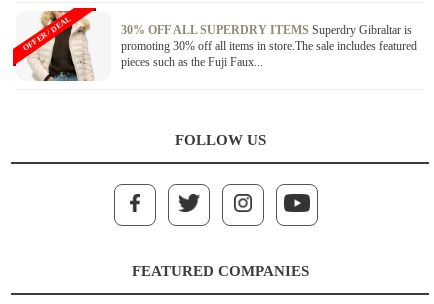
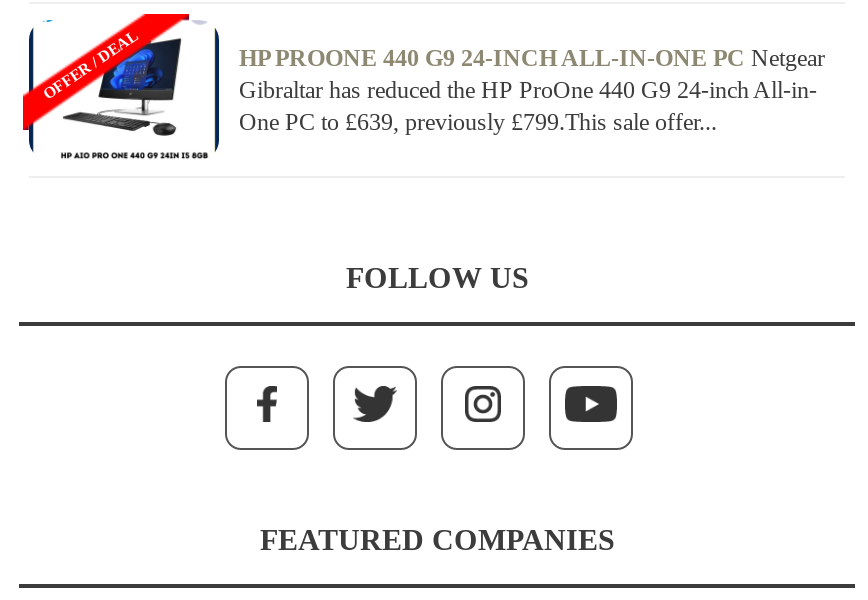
- [image]
- 30% OFF ALL SUPERDRY ITEMS Superdry Gibraltar is
- promoting 30% off all items in store.The sale includes featured
- pieces such as the Fuji Faux...
+ [image]
+ HP PROONE 440 G9 24-INCH ALL-IN-ONE PC Netgear
+ Gibraltar has reduced the HP ProOne 440 G9 24-inch All-in-
+ One PC to £639, previously £799.This sale offer...
